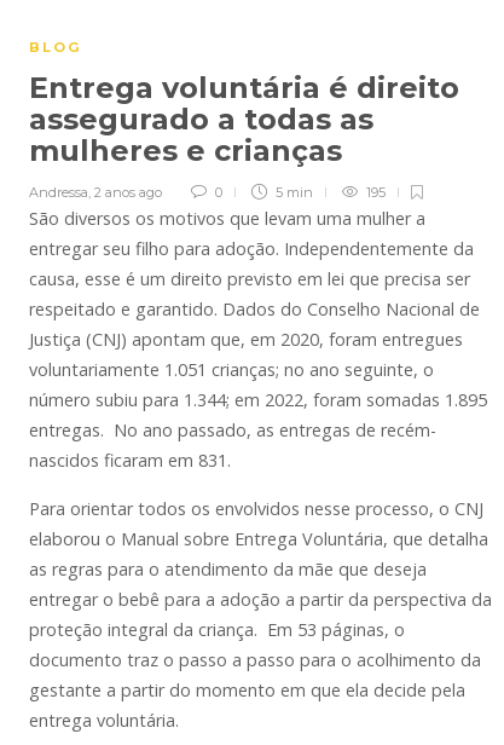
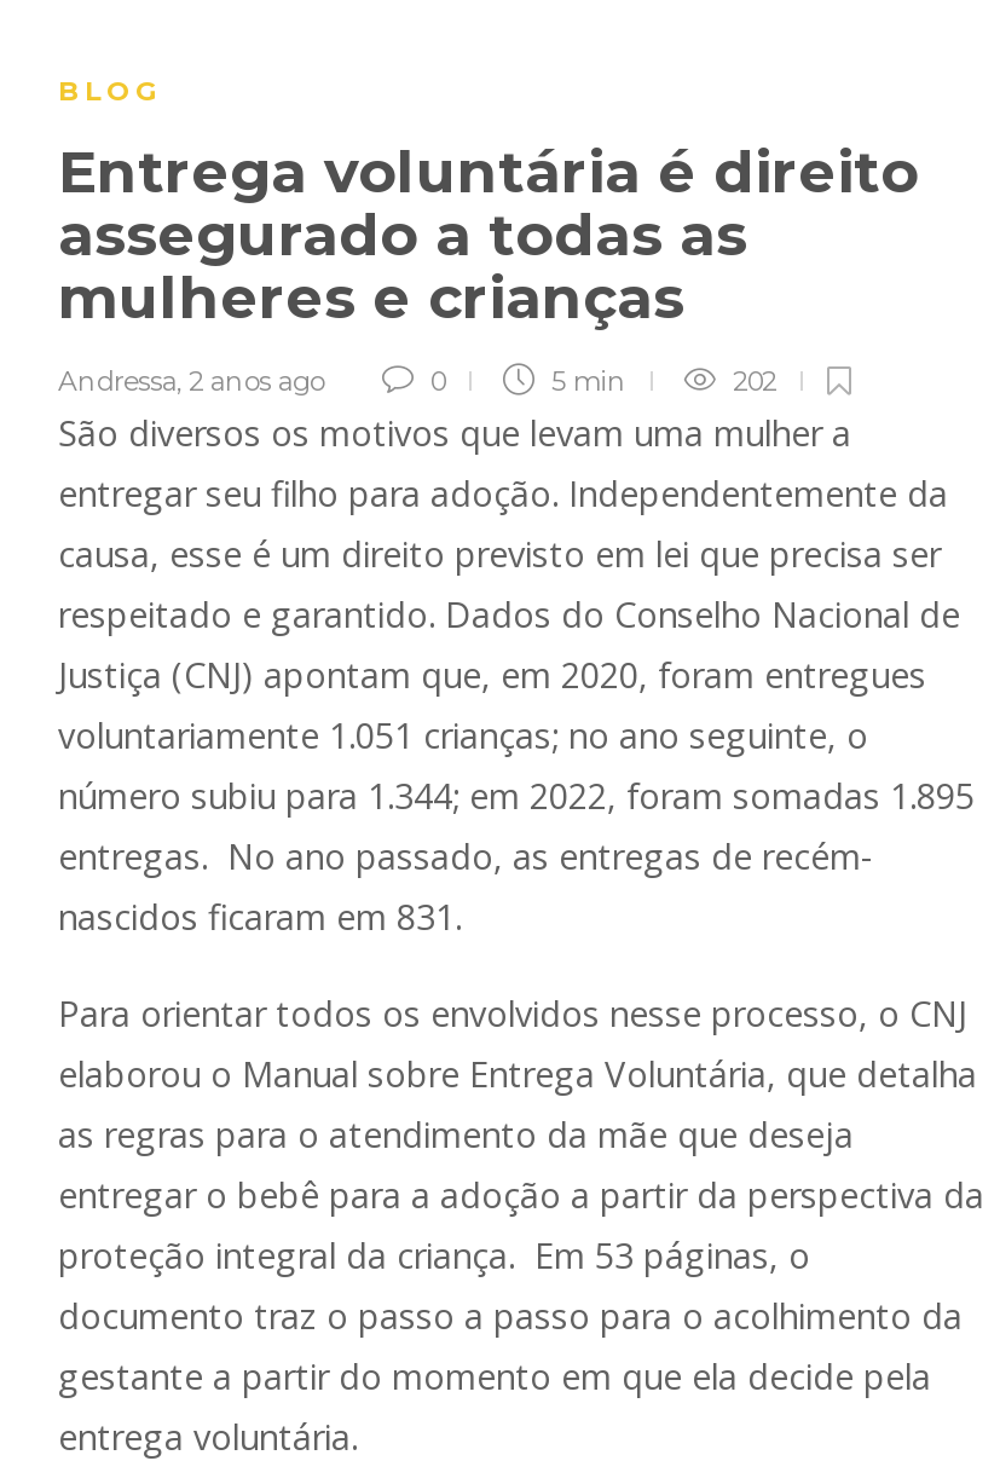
- 195
+ 202
